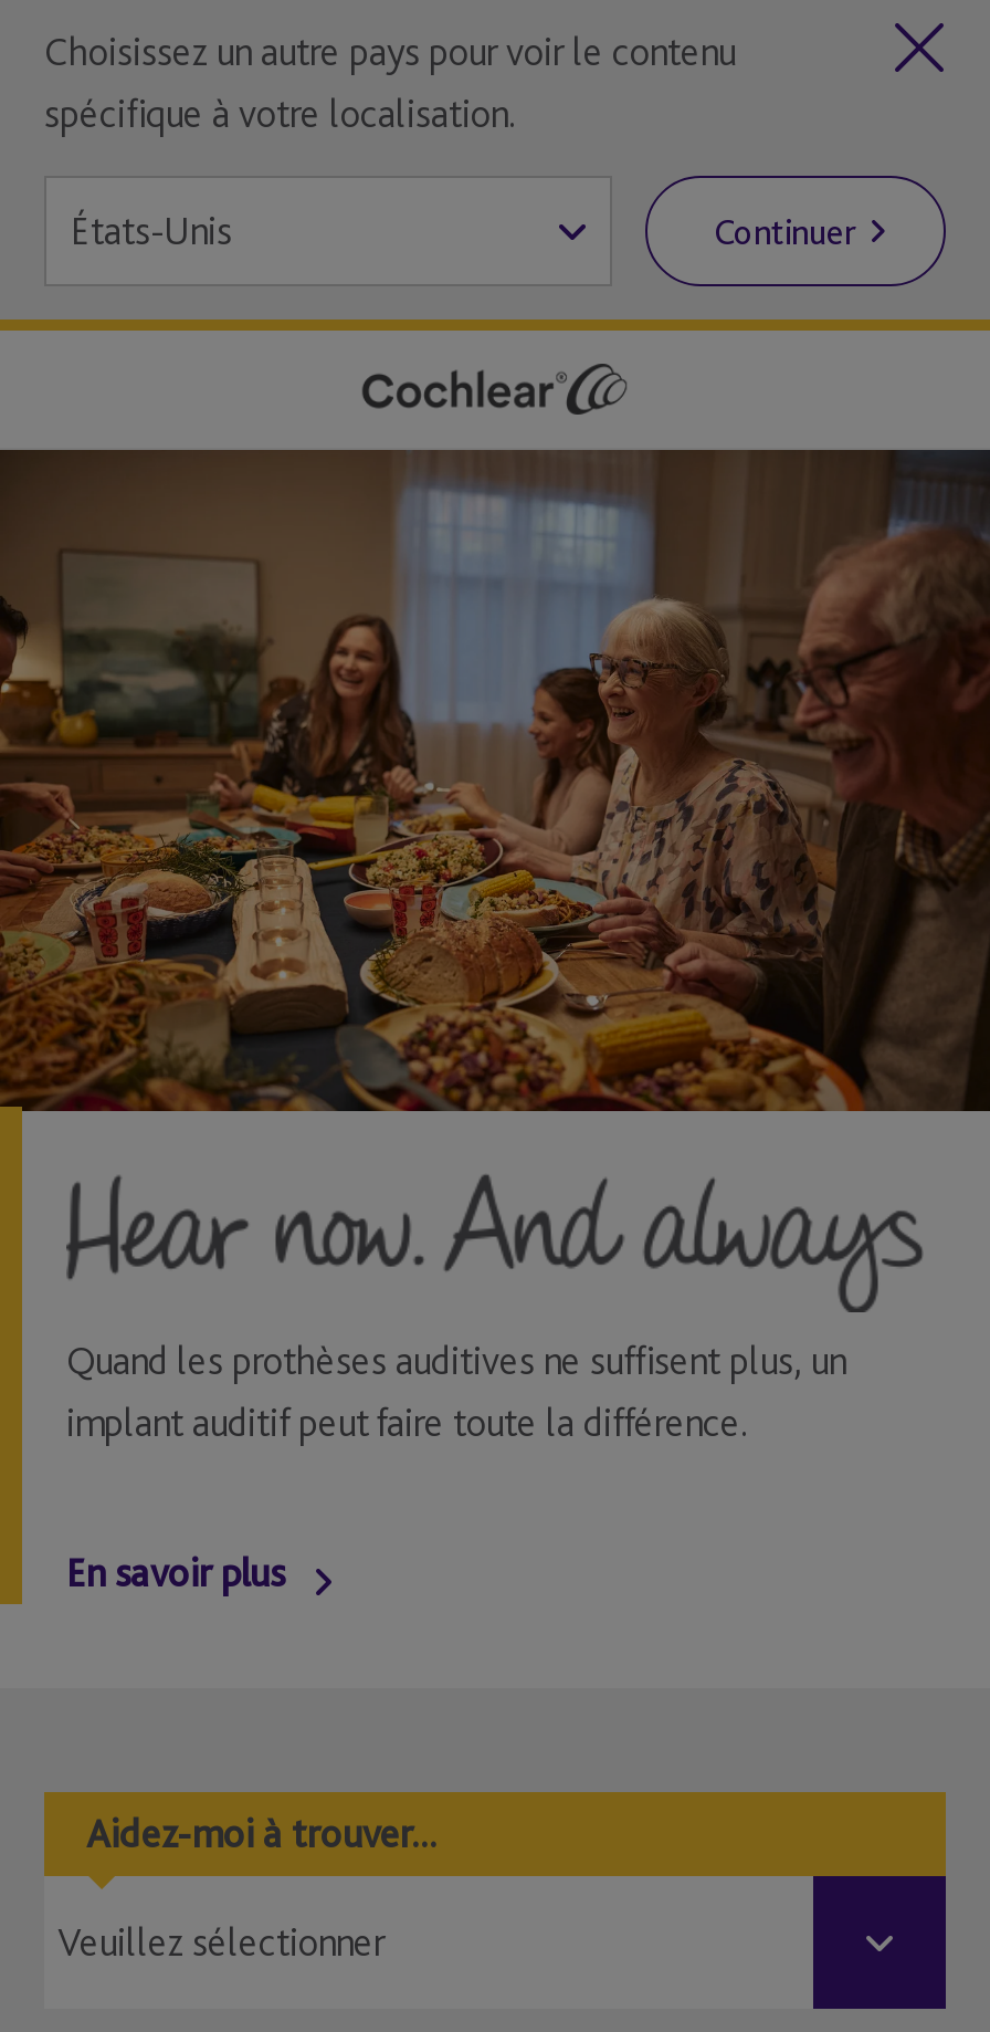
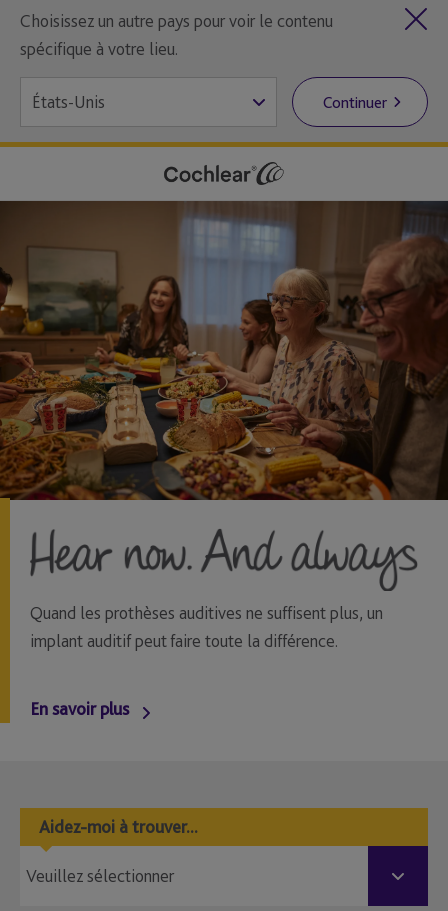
- spécifique à votre localisation.
+ spécifique à votre lieu.
